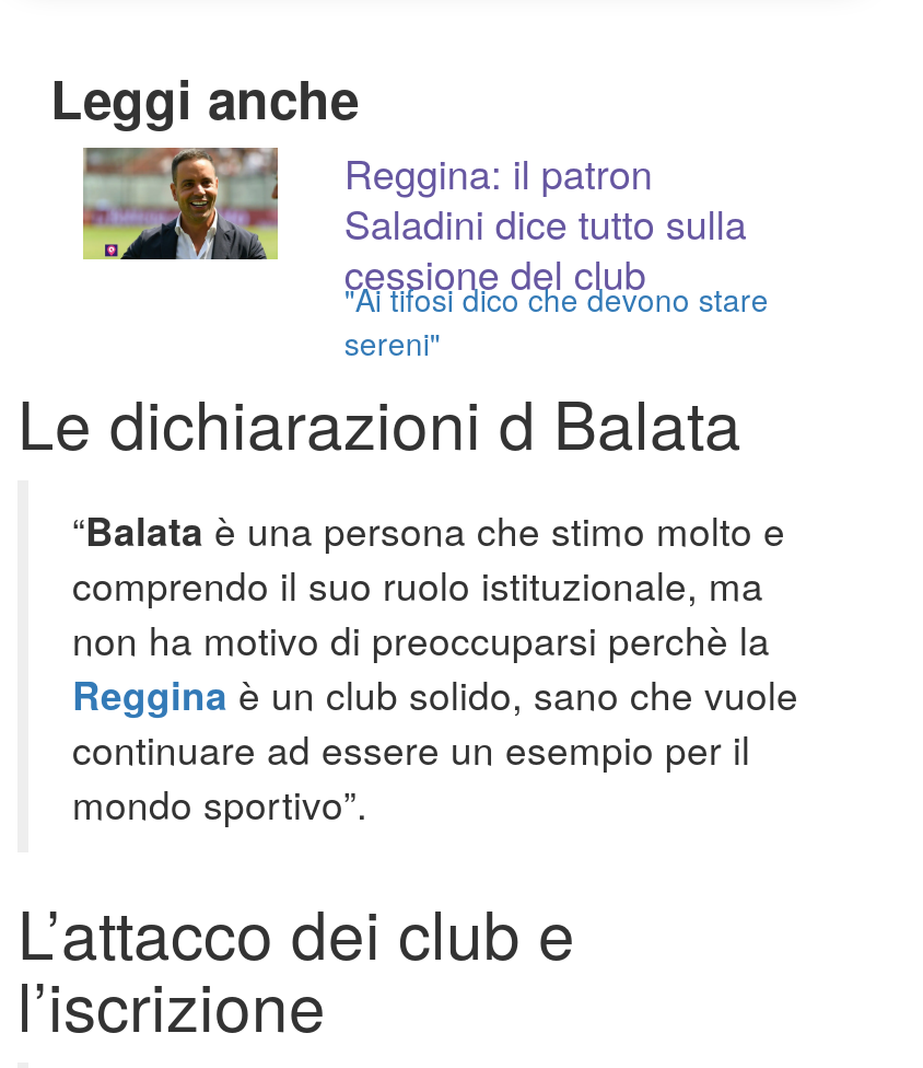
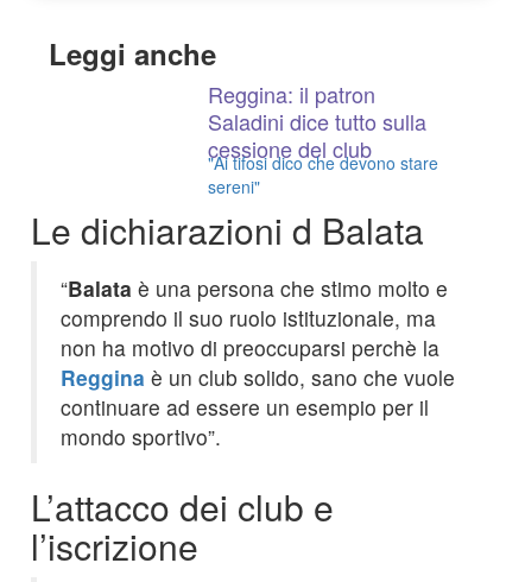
- [image]
